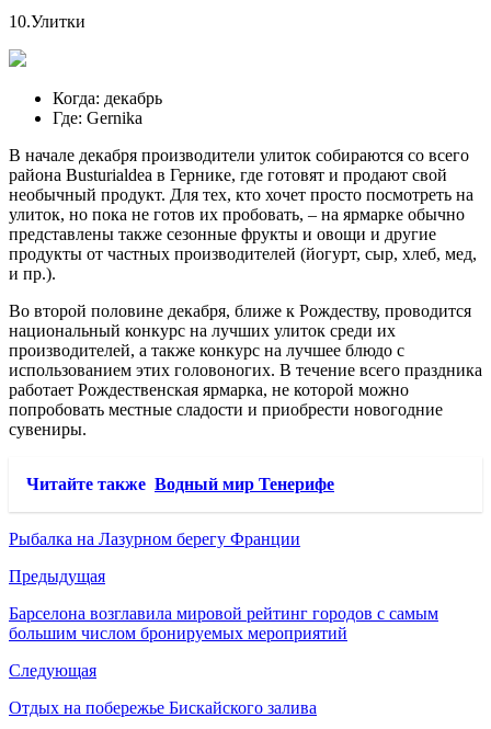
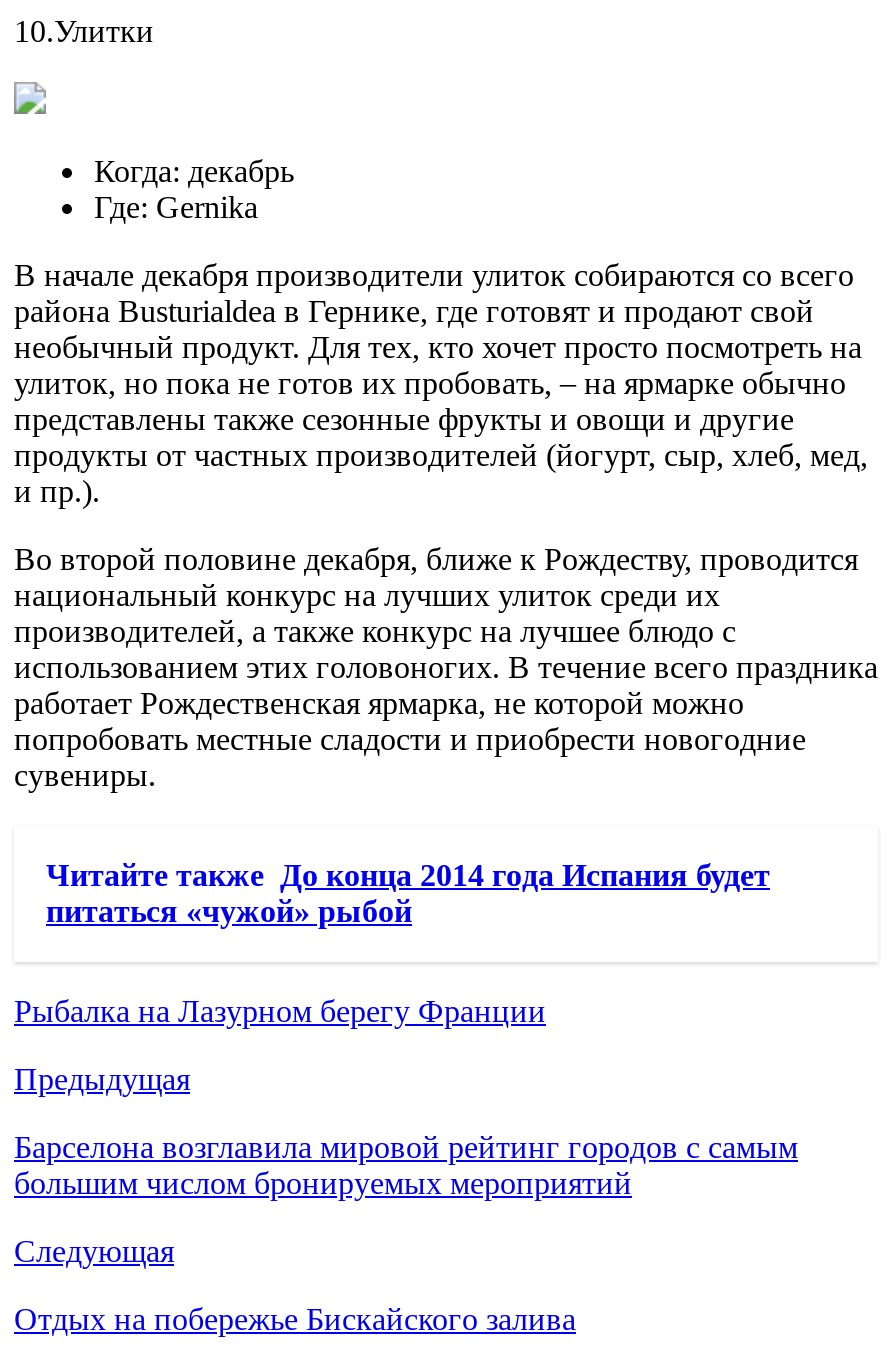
- Читайте также Водный мир Тенерифе
+ Читайте также До конца 2014 года Испания будет
+ питаться «чужой» рыбой
